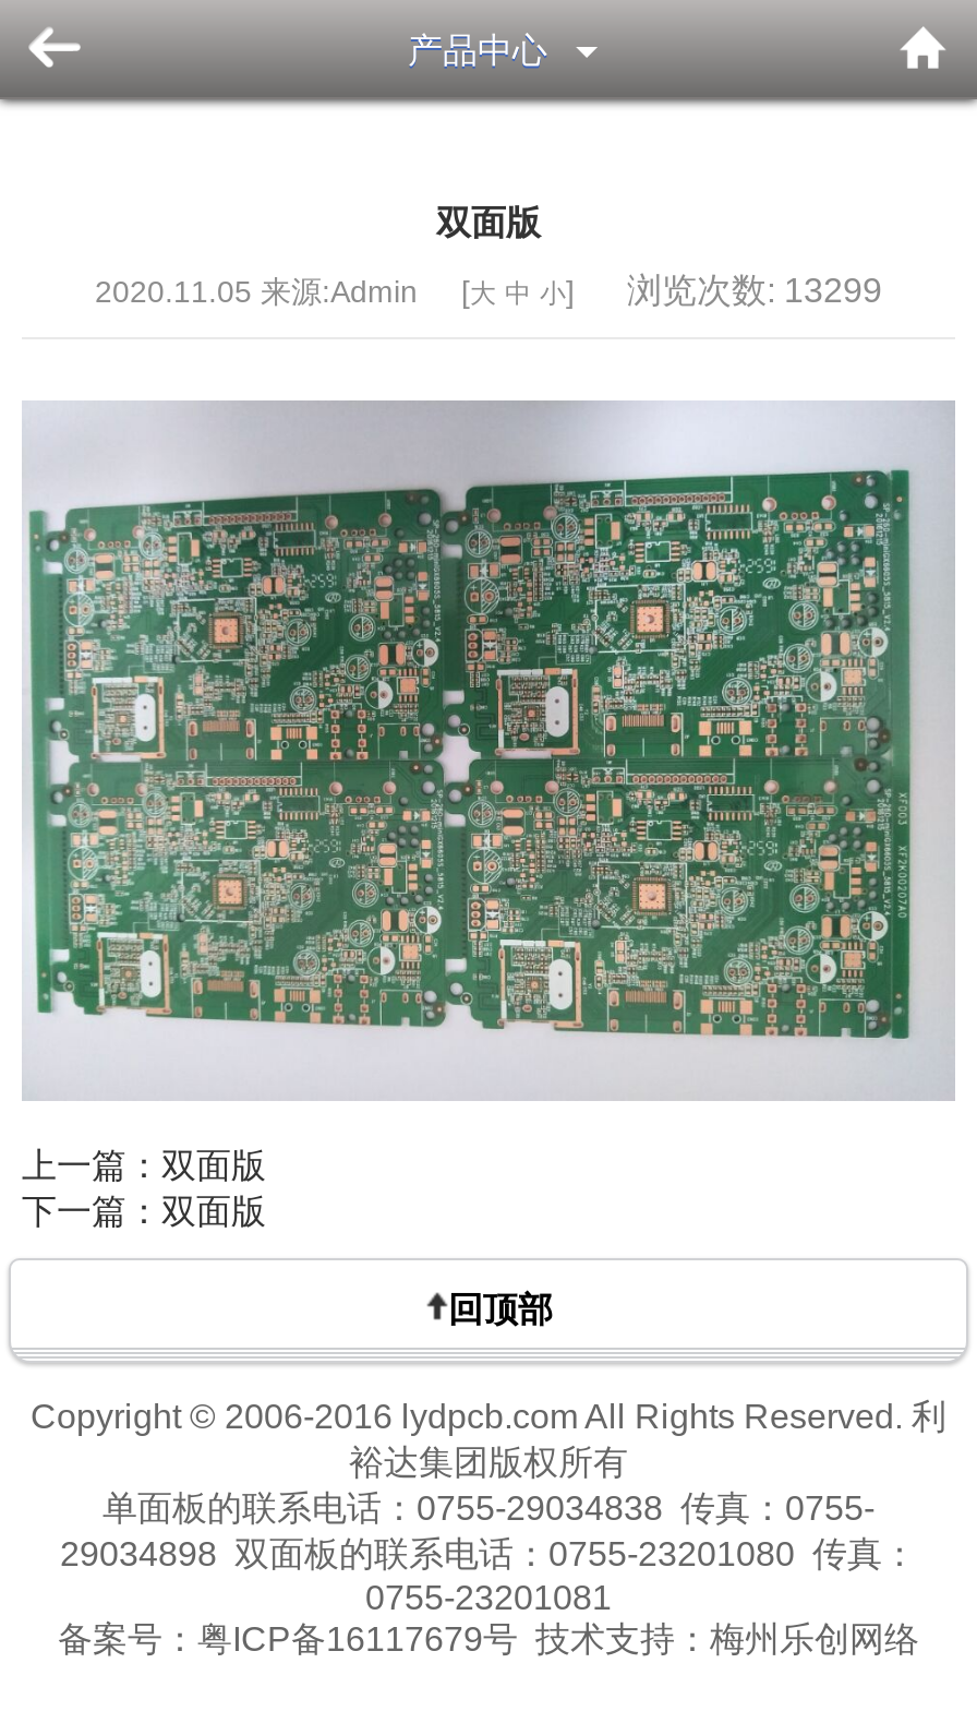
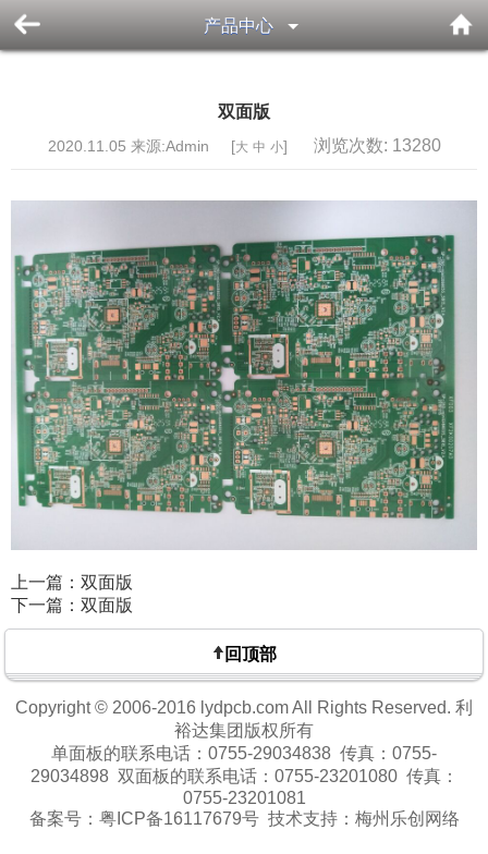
- 2020.11.05 来源:Admin [大 中 小] 浏览次数: 13299
+ 2020.11.05 来源:Admin [大 中 小] 浏览次数: 13280
